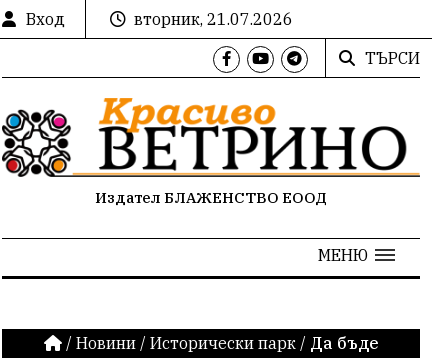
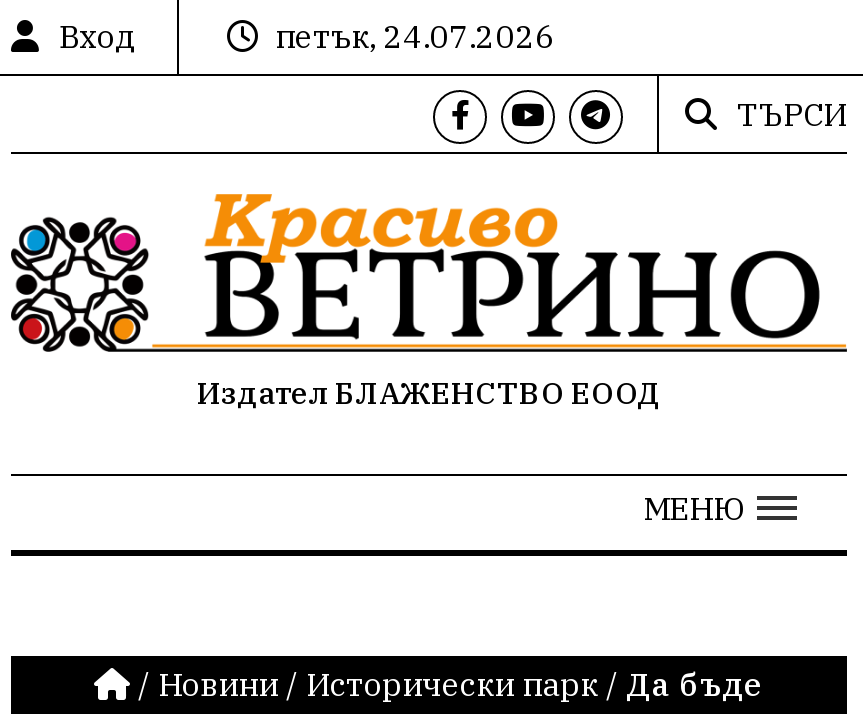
- вторник, 21.07.2026
+ петък, 24.07.2026
